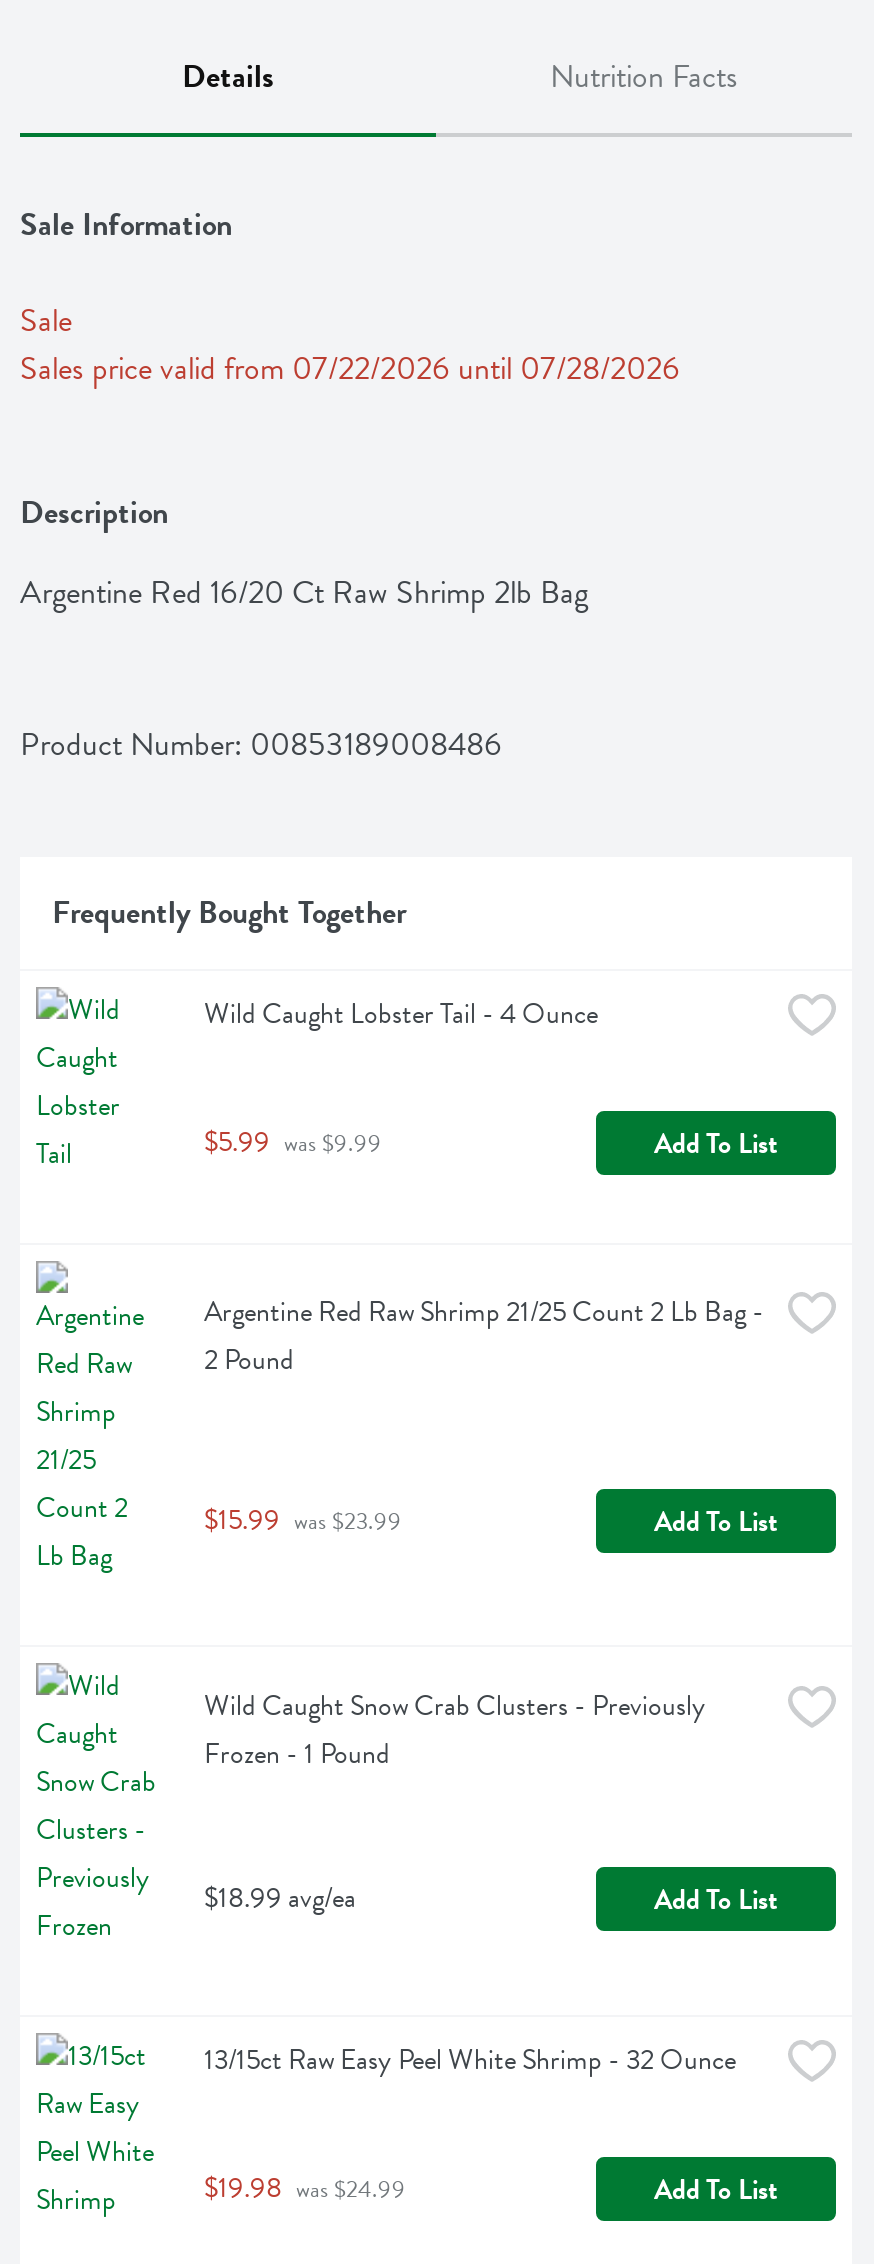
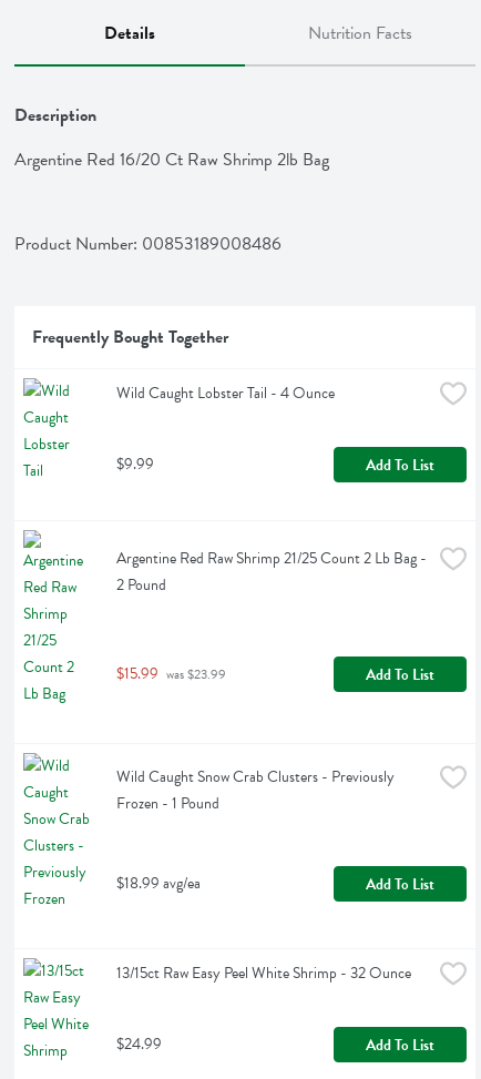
- Sale Information
- Sale
- Sales price valid from 07/22/2026 until 07/28/2026

- $5.99 was $9.99
+ $9.99

- $19.98 was $24.99
+ $24.99
